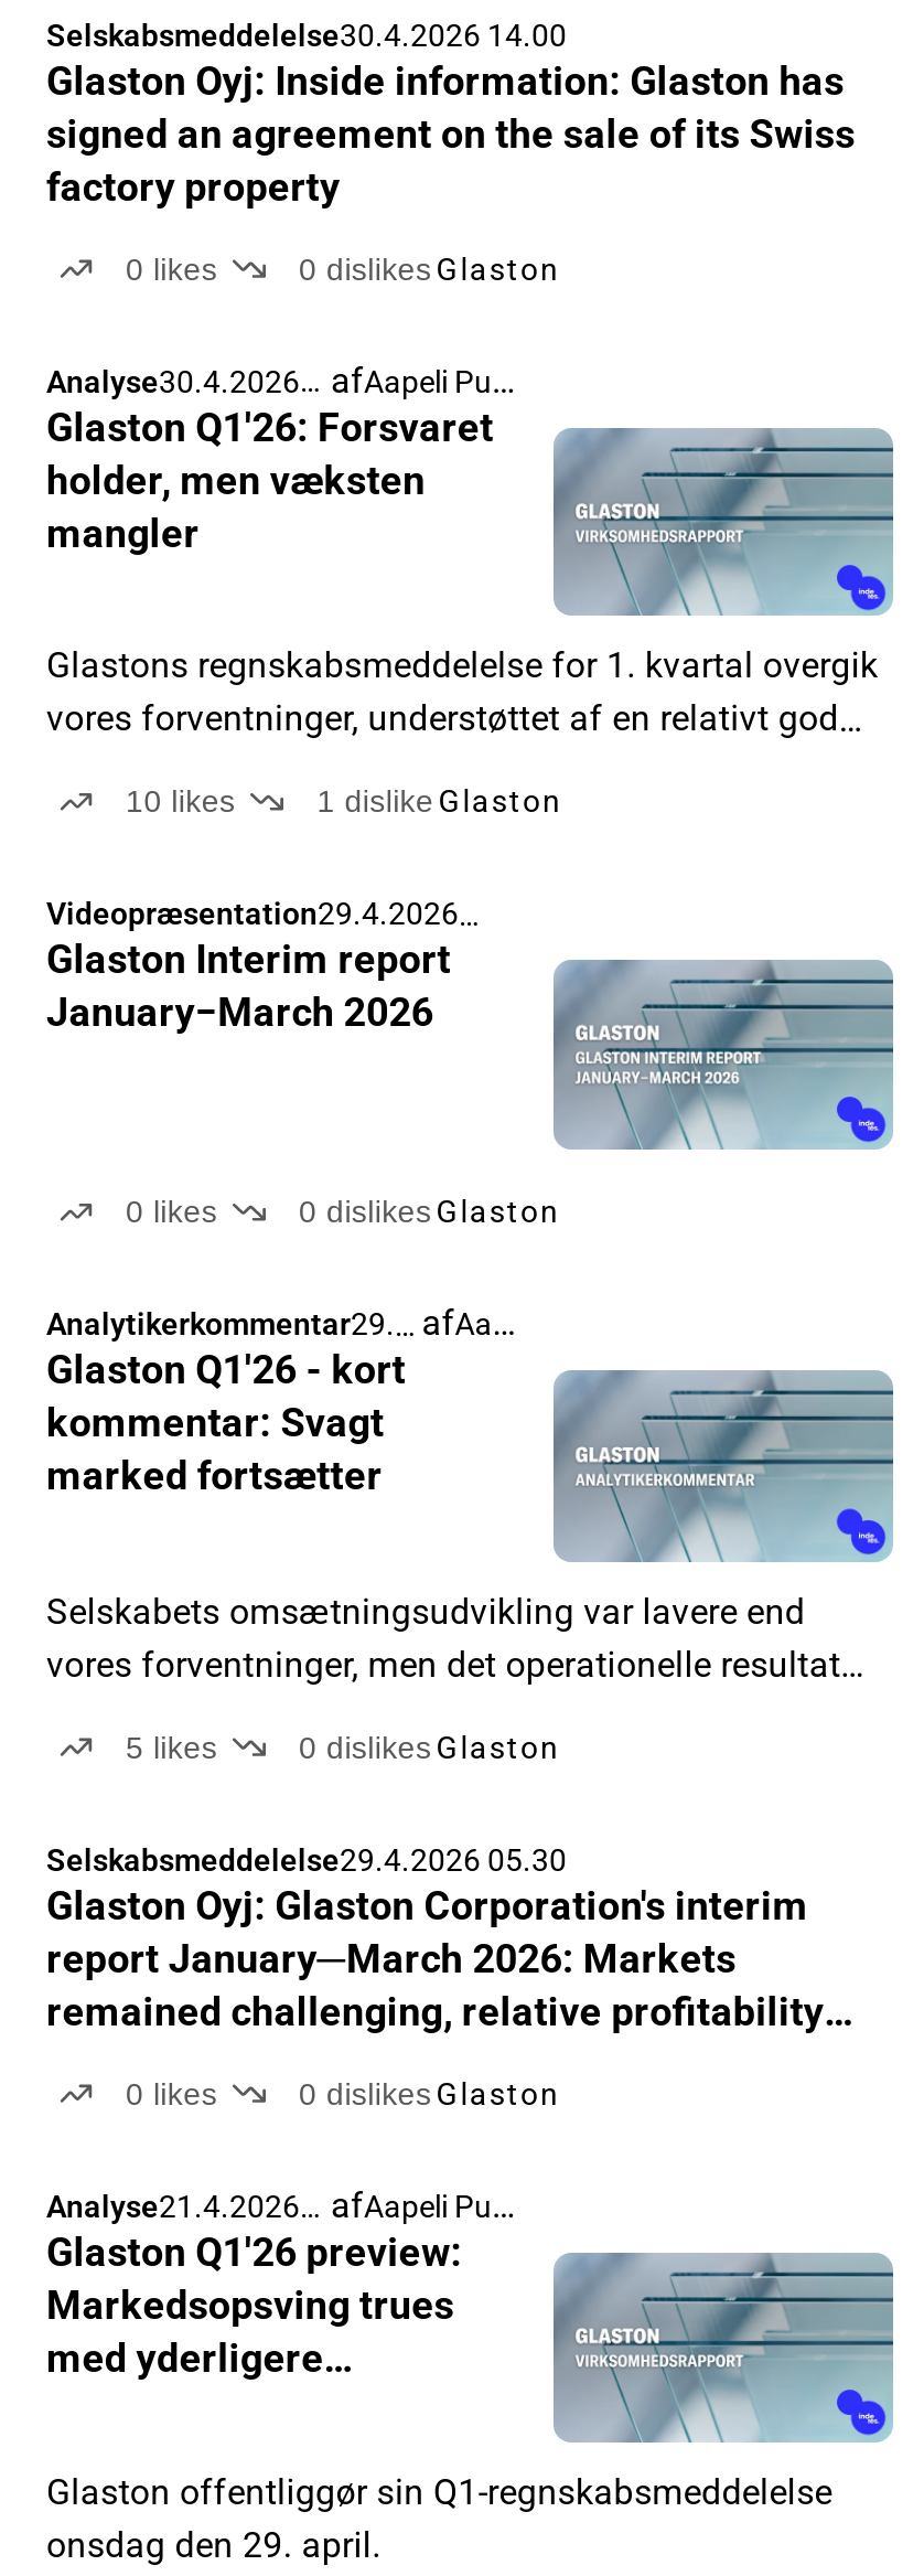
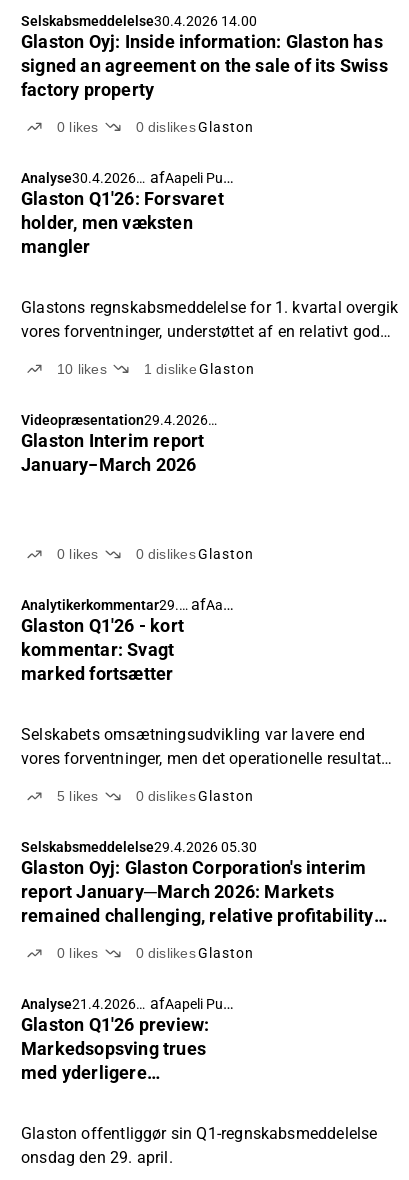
- [image]

- [image]

- [image]

- [image]
